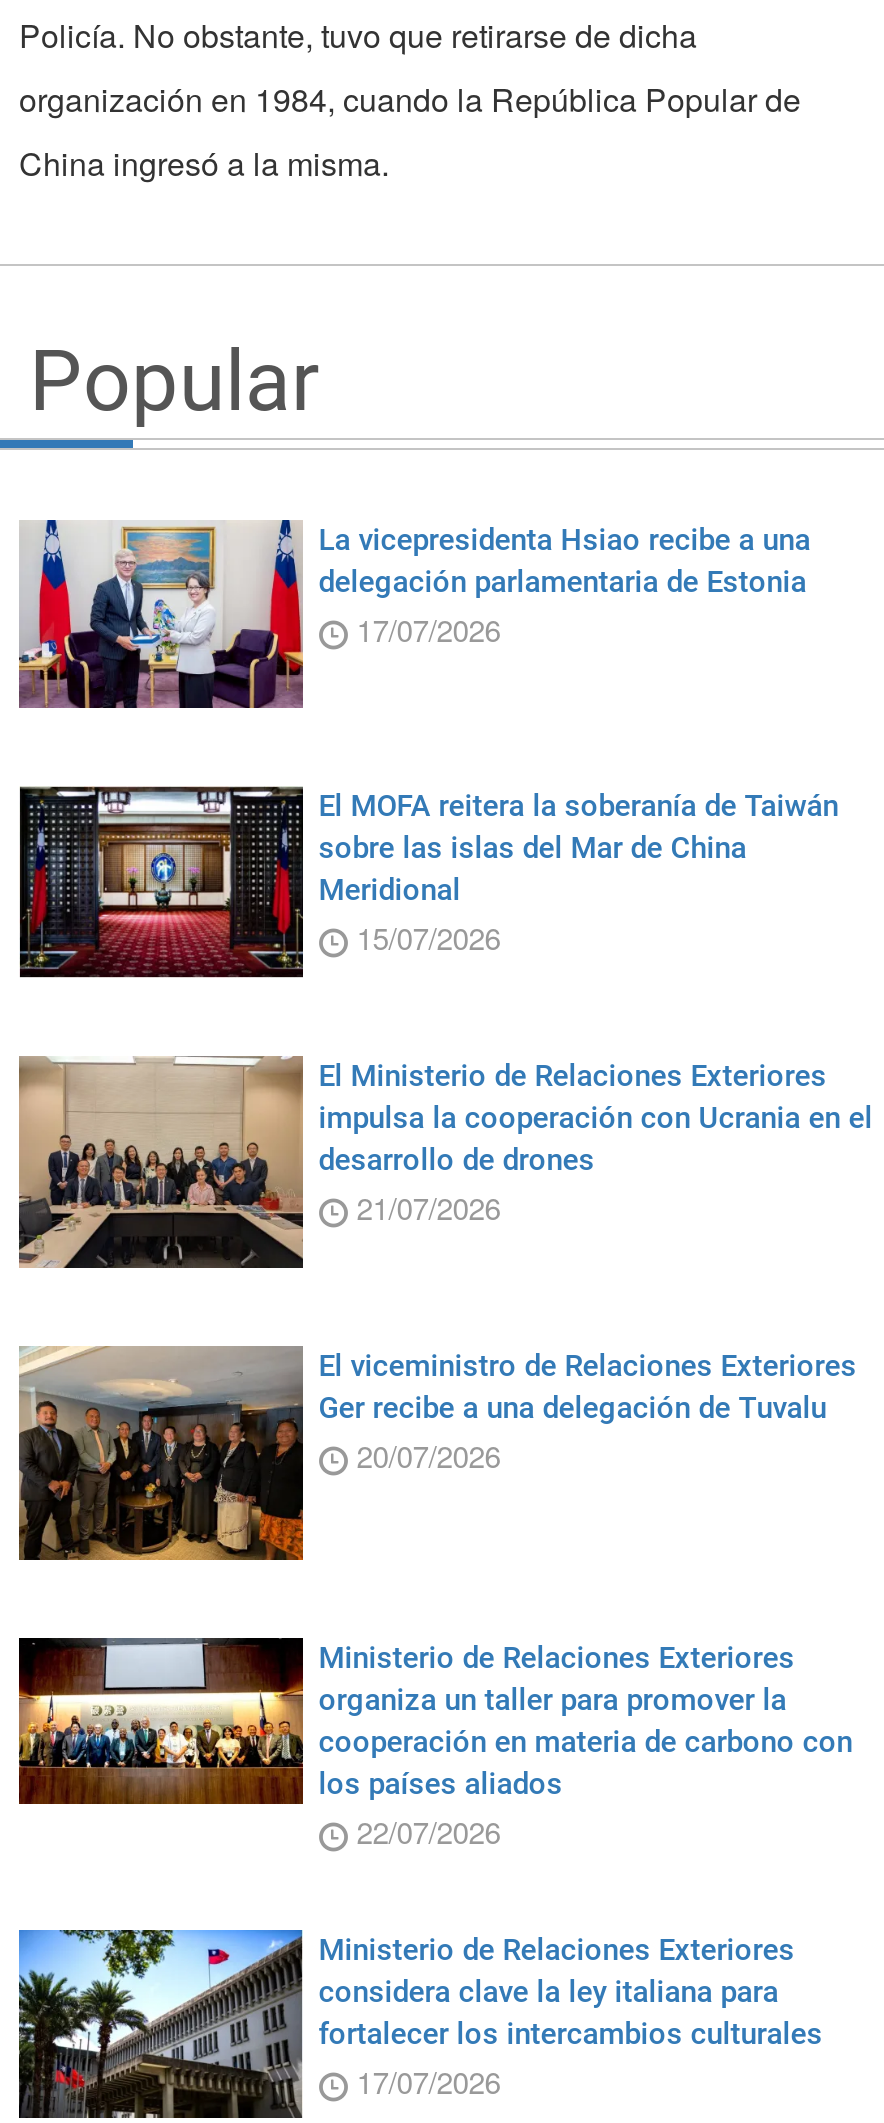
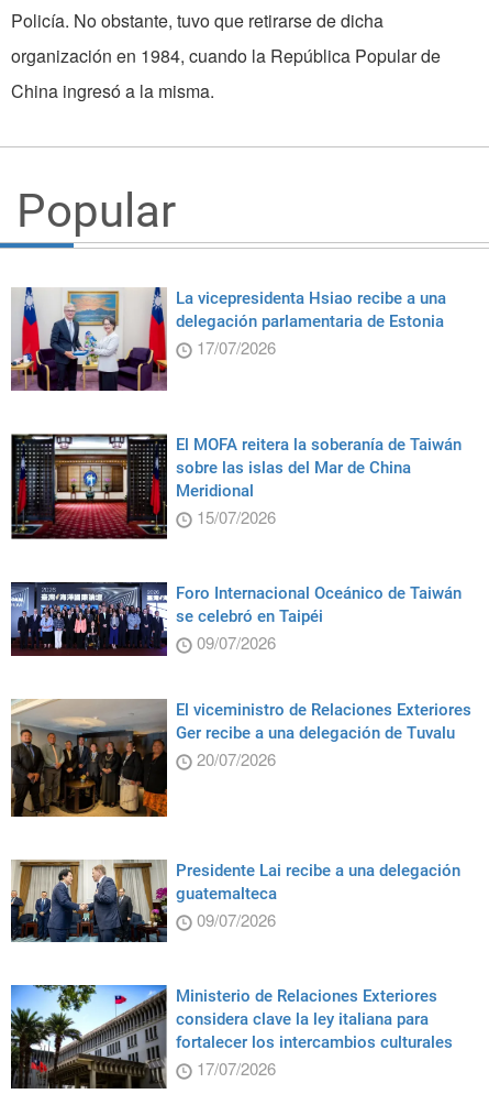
- [image]
- El Ministerio de Relaciones Exteriores
- impulsa la cooperación con Ucrania en el
- desarrollo de drones
- 21/07/2026
+ [image]
+ Foro Internacional Oceánico de Taiwán
+ se celebró en Taipéi
+ 09/07/2026

- [image]
- Ministerio de Relaciones Exteriores
- organiza un taller para promover la
- cooperación en materia de carbono con
- los países aliados
- 22/07/2026
+ [image]
+ Presidente Lai recibe a una delegación
+ guatemalteca
+ 09/07/2026
